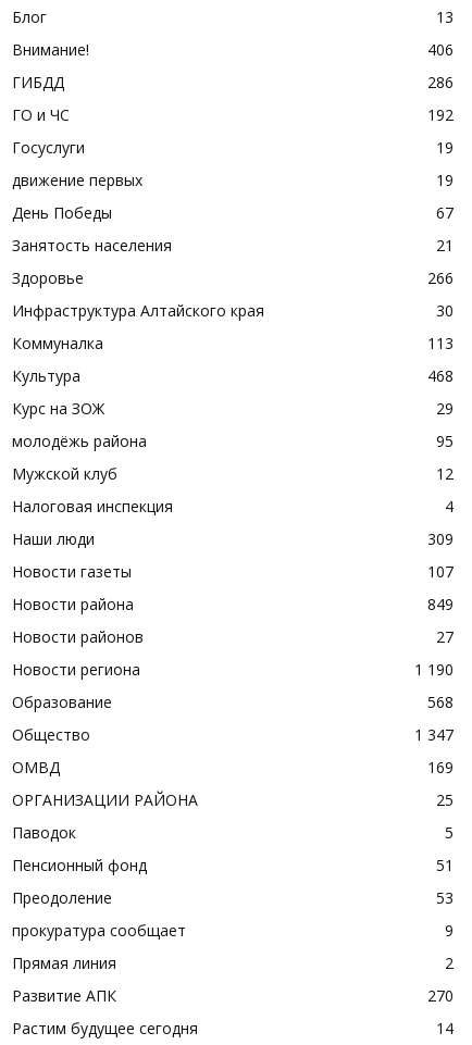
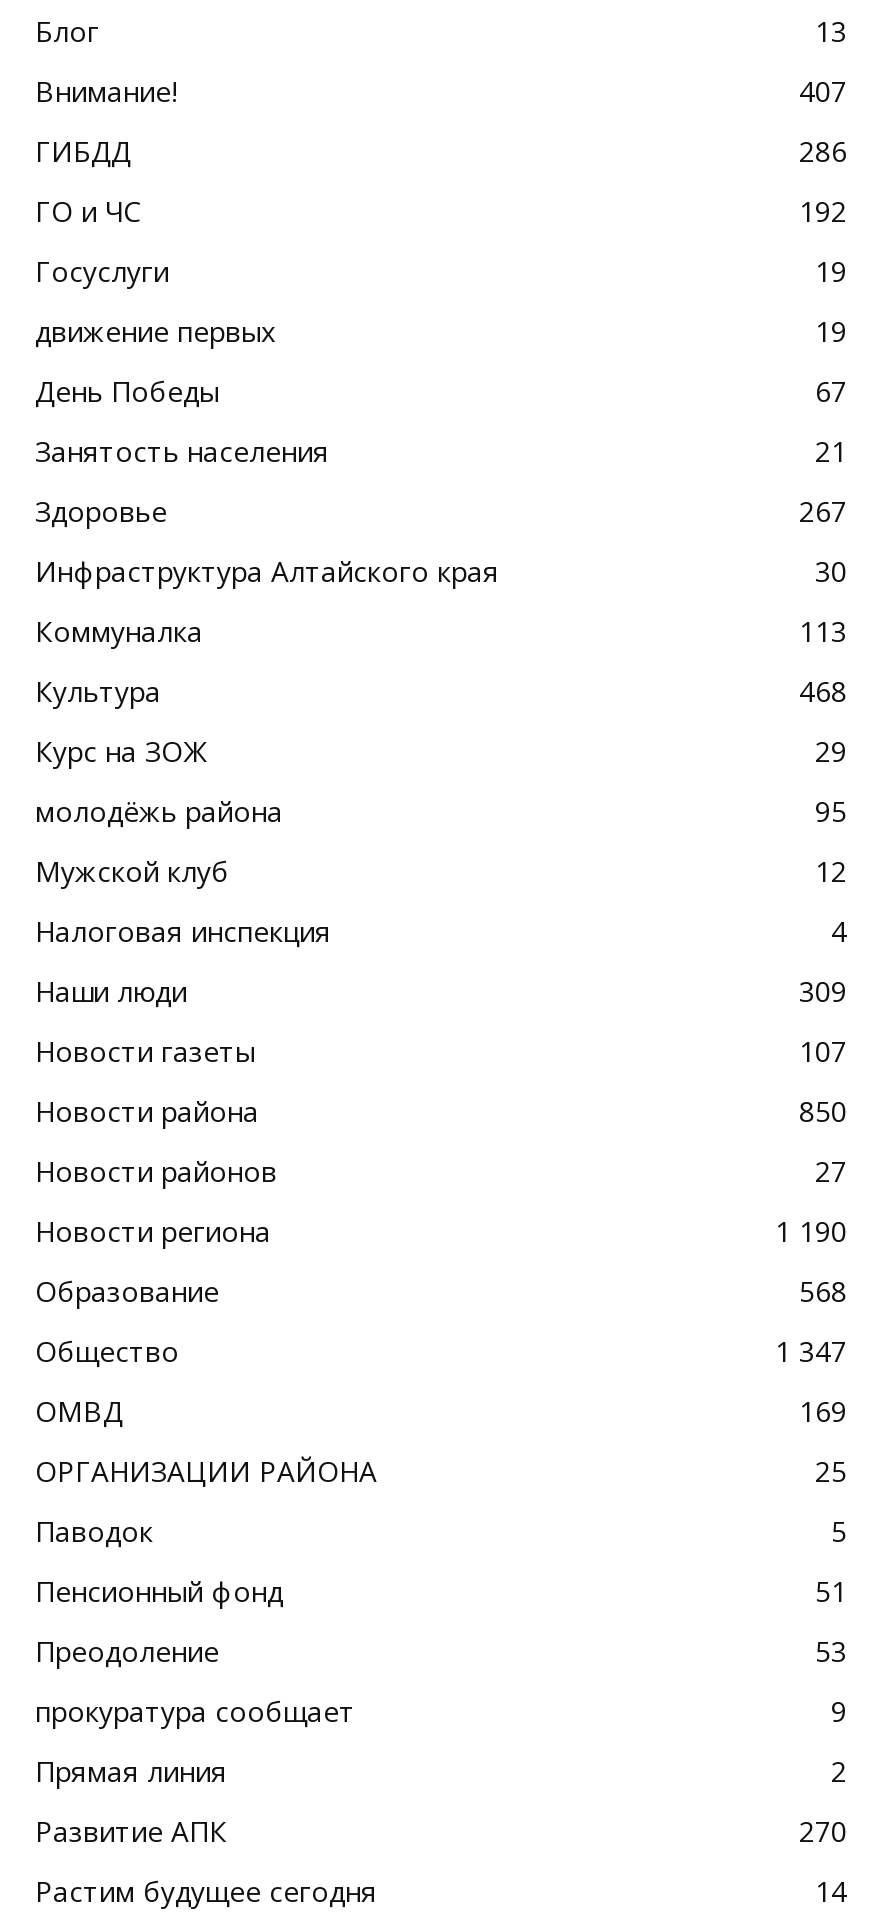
- 406
+ 407

- 266
+ 267

- 849
+ 850
